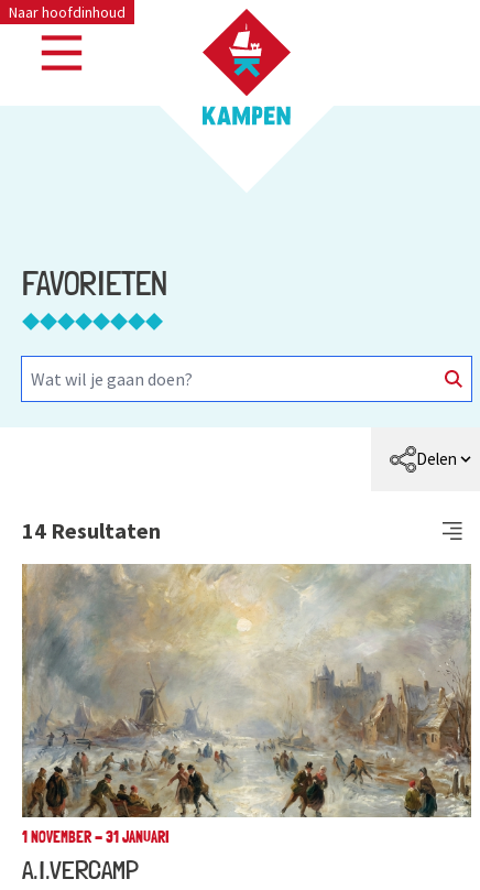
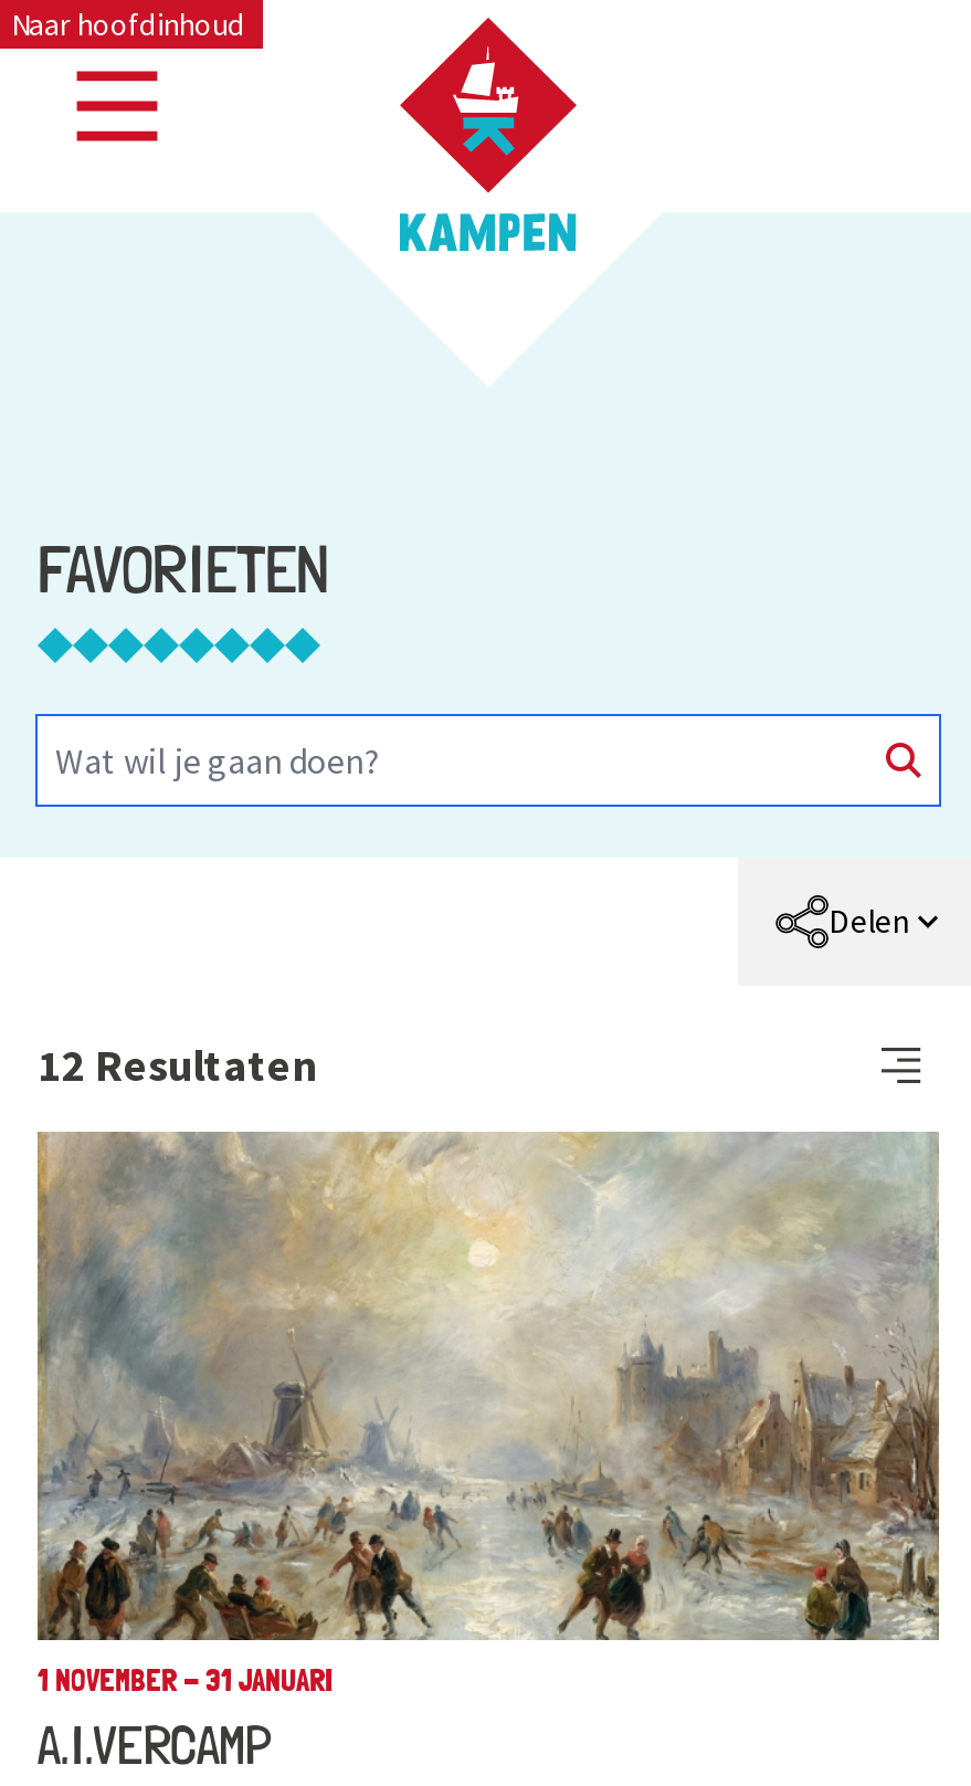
- 14 Resultaten
+ 12 Resultaten
